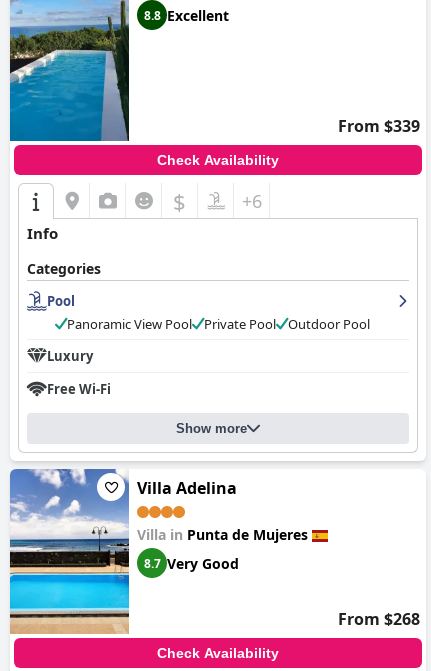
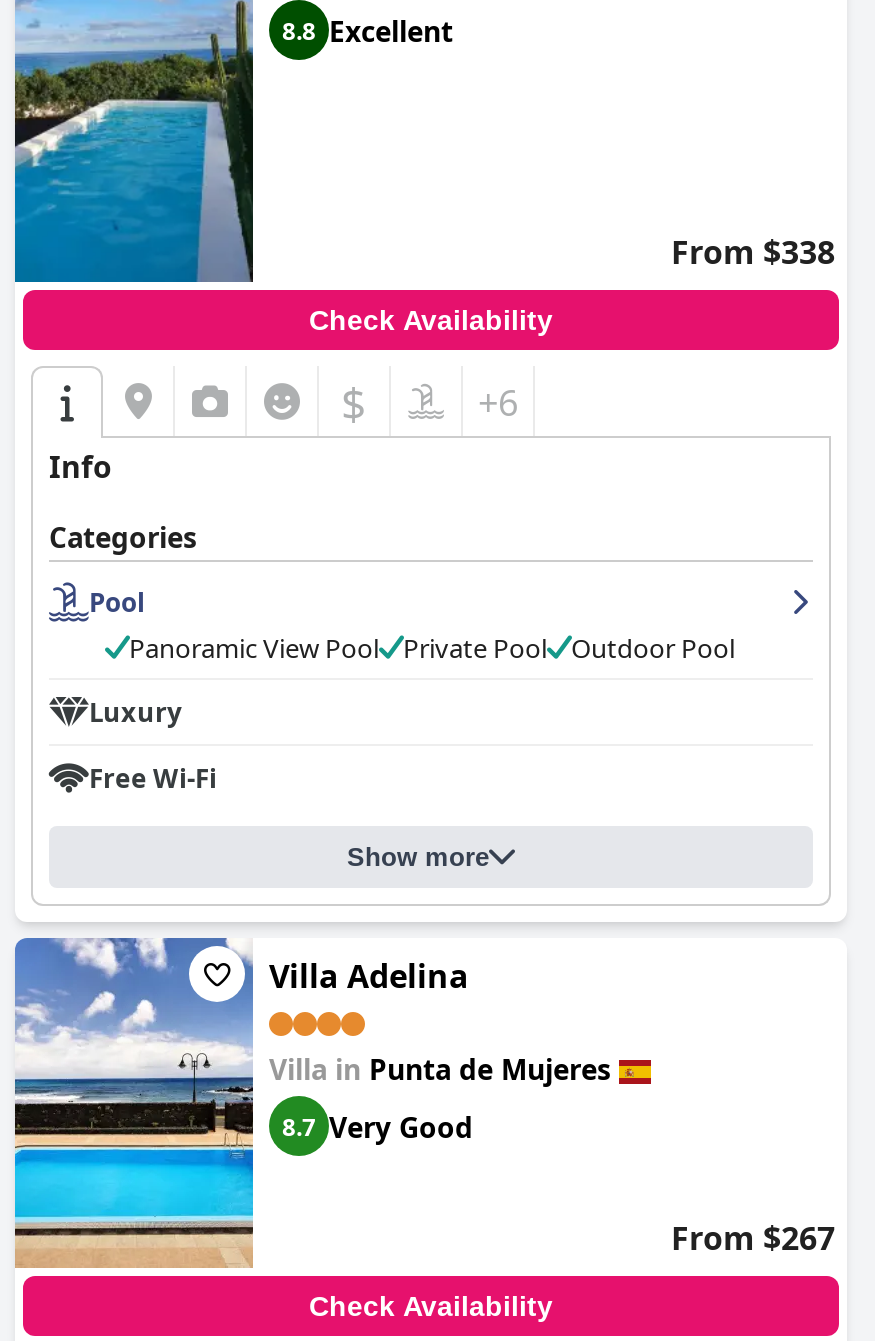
- From $339
+ From $338

- From $268
+ From $267
